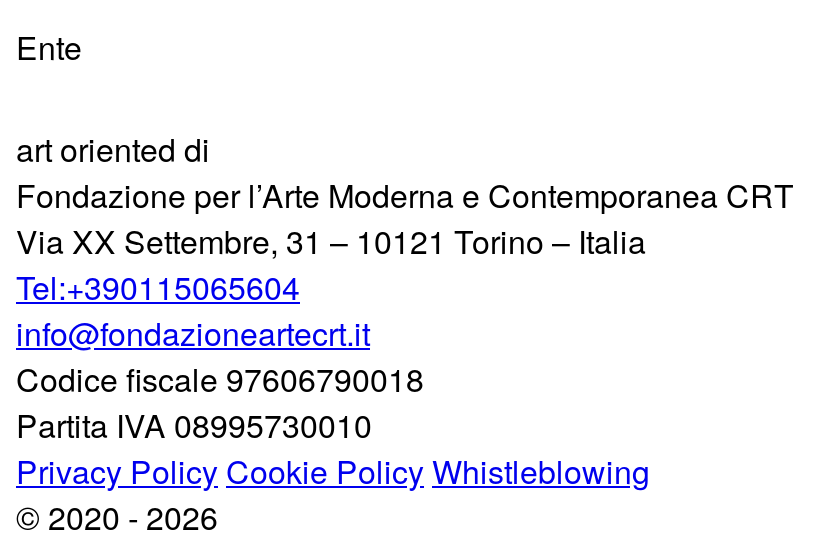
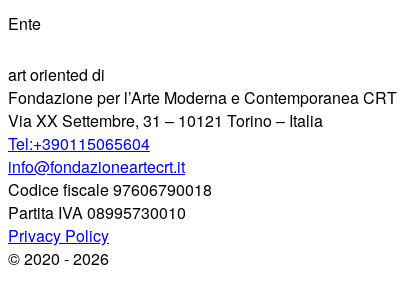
- Privacy Policy Cookie Policy Whistleblowing
+ Privacy Policy
